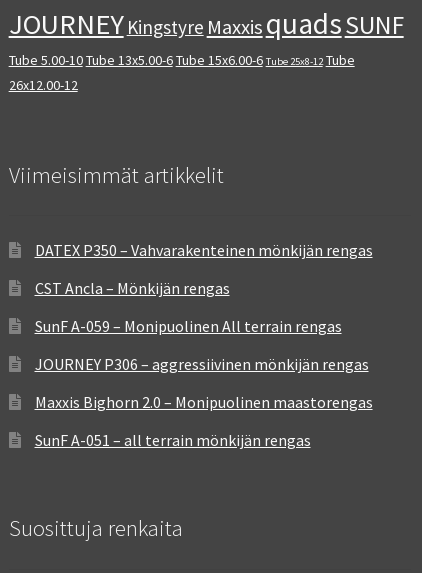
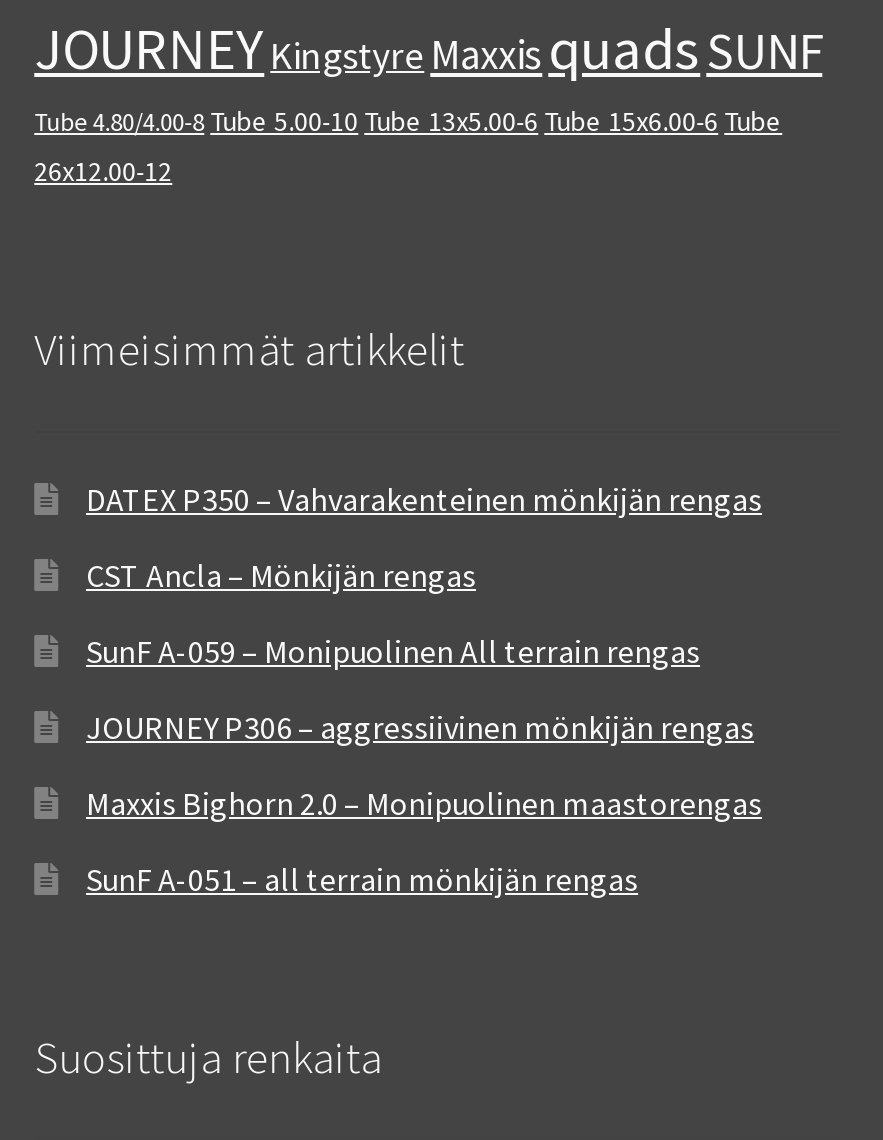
- Tube 5.00-10 Tube 13x5.00-6 Tube 15x6.00-6 Tube 25x8-12 Tube
+ Tube 4.80/4.00-8 Tube 5.00-10 Tube 13x5.00-6 Tube 15x6.00-6 Tube
